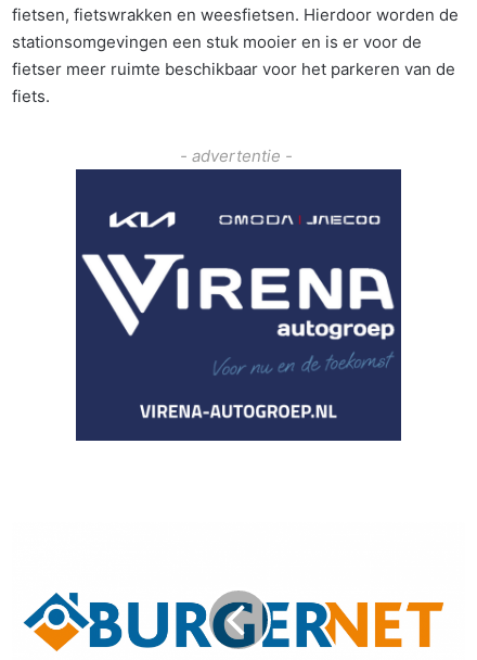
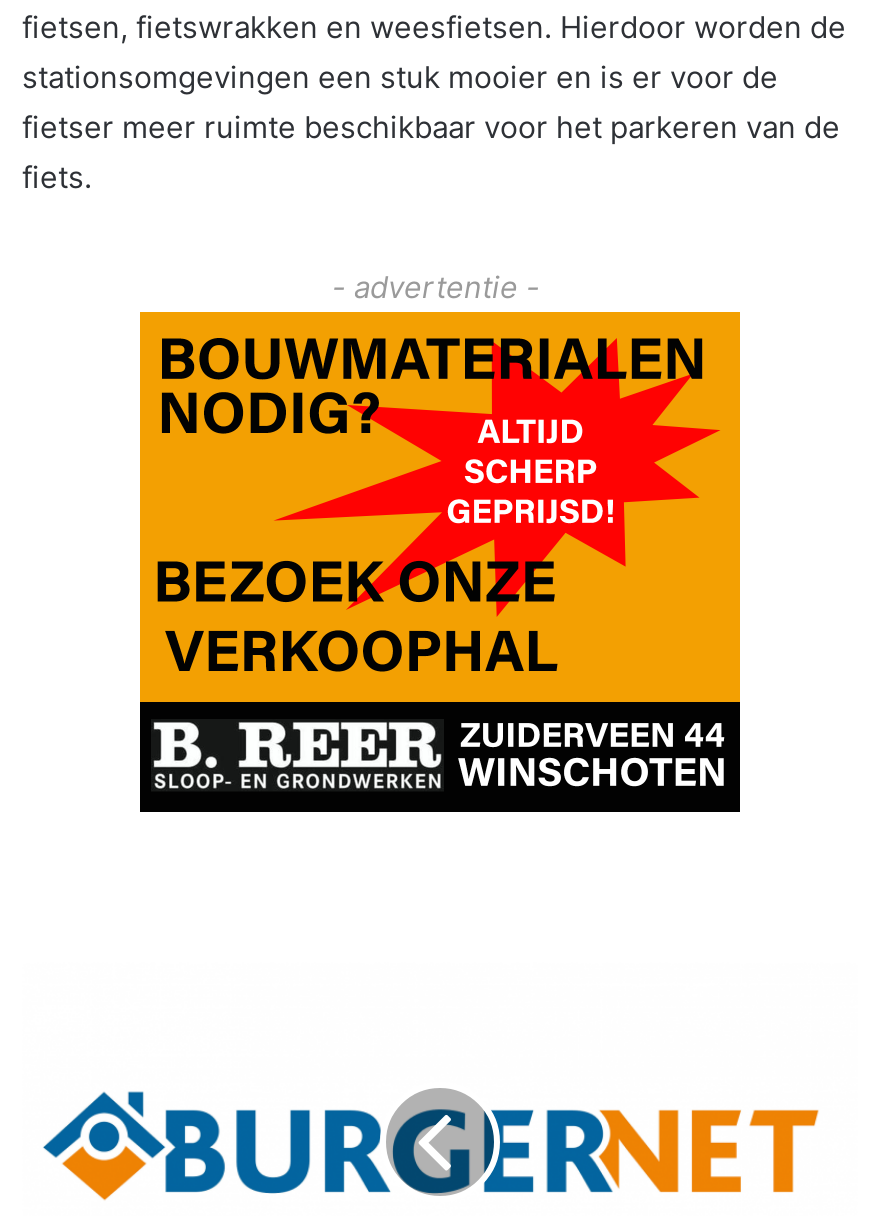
- [image]
+ [image]
